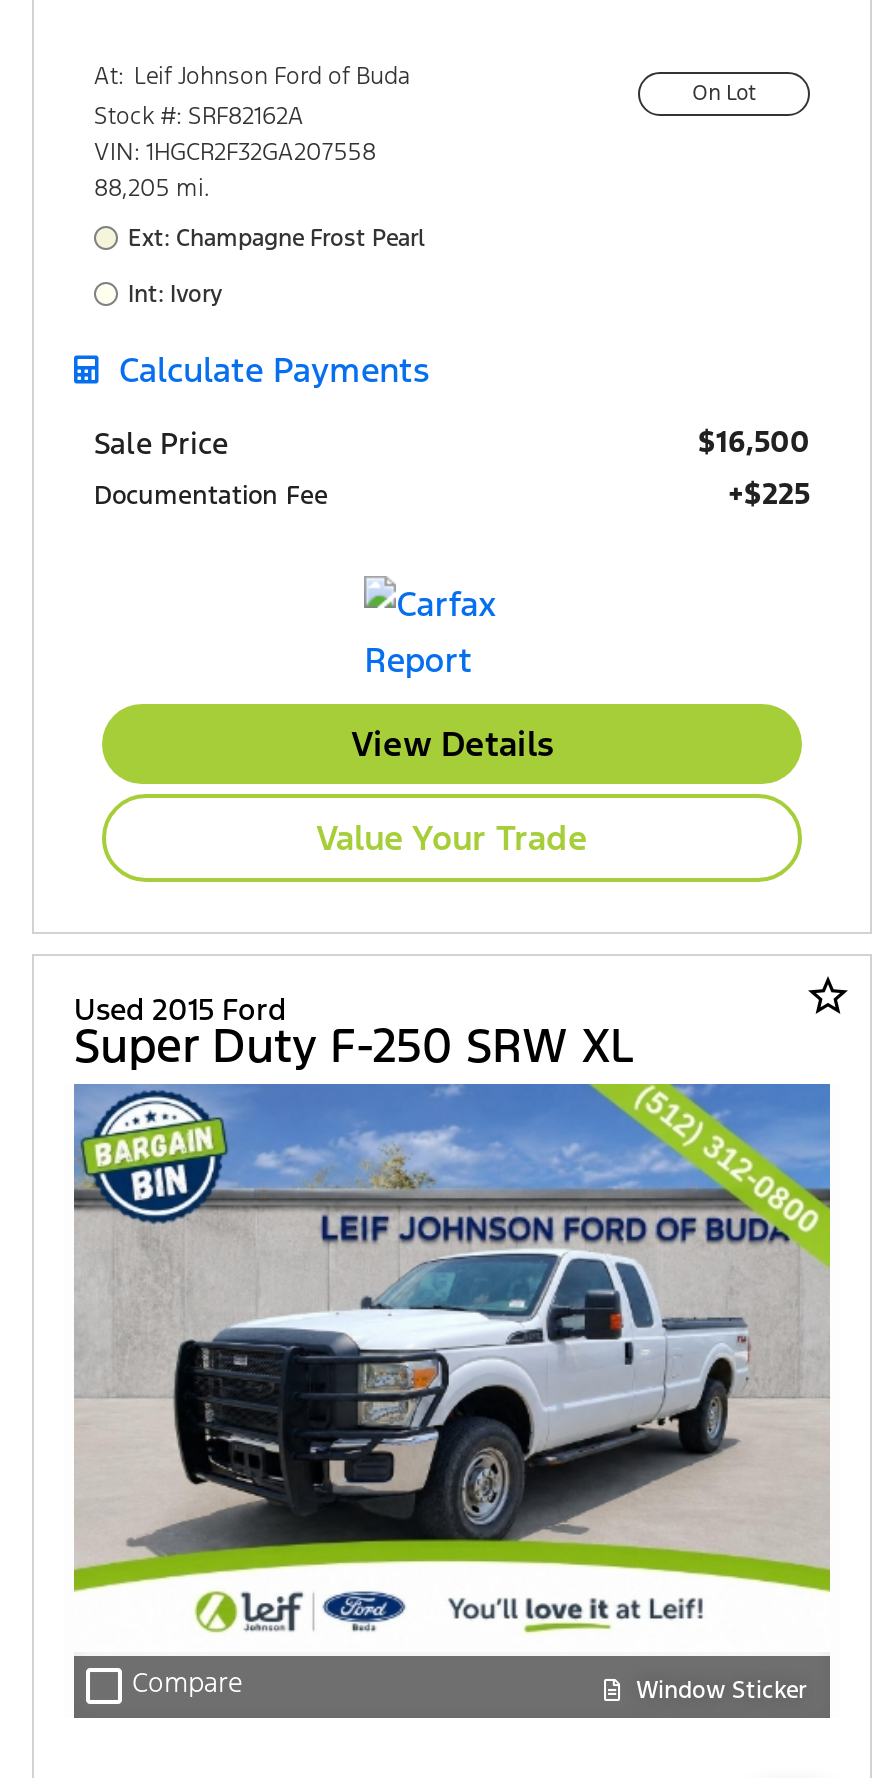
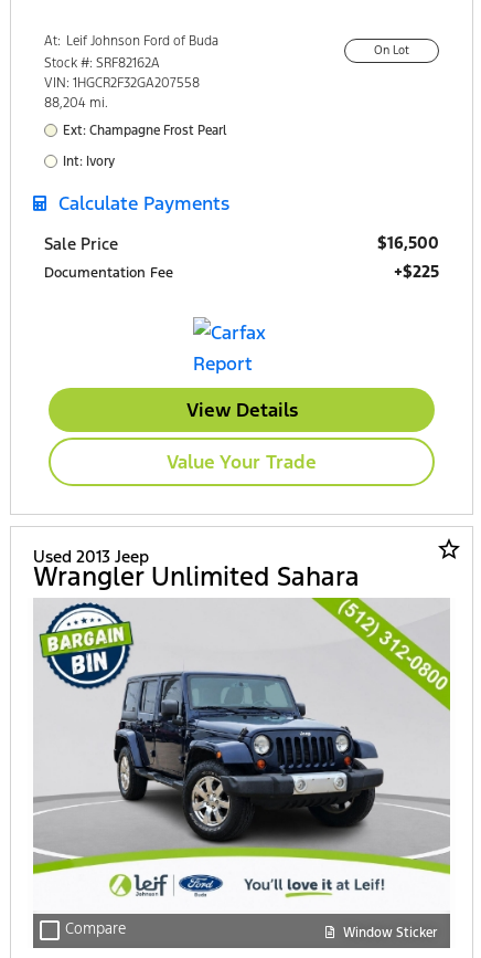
- 88,205 mi.
+ 88,204 mi.

- Used 2015 Ford
- Super Duty F-250 SRW XL
+ Used 2013 Jeep
+ Wrangler Unlimited Sahara

- [image]
+ [image]
